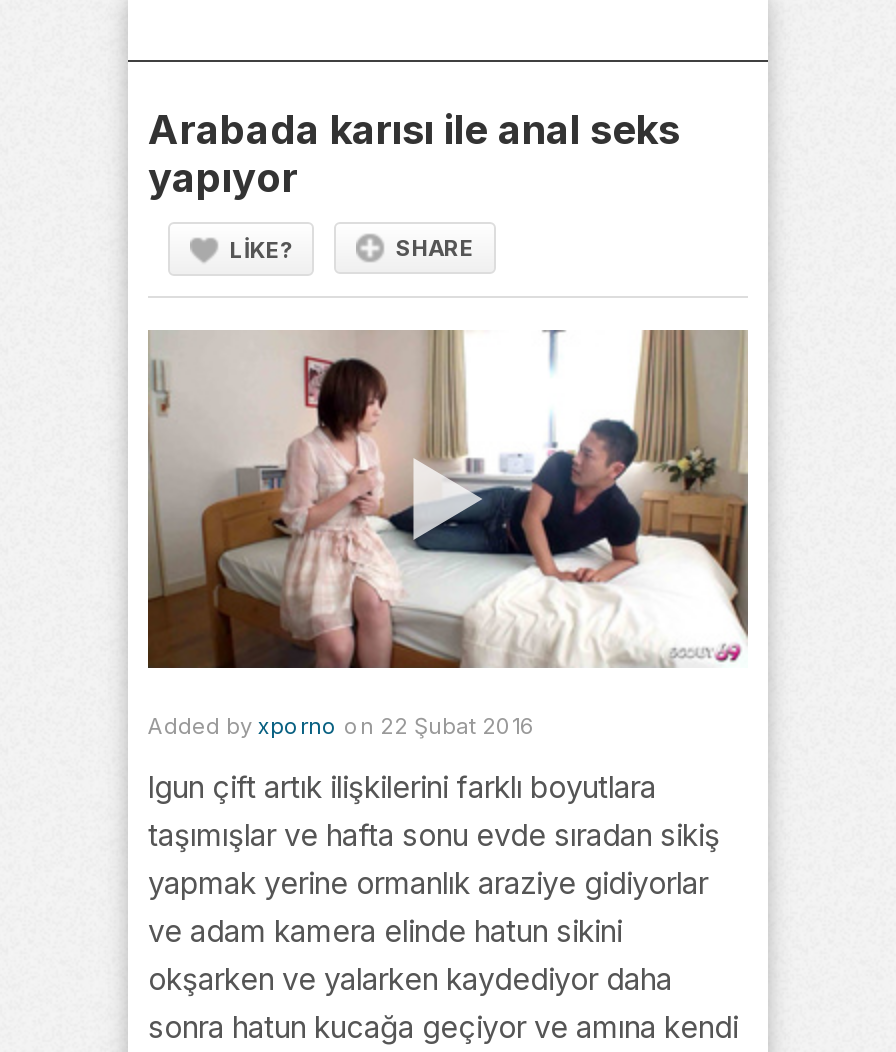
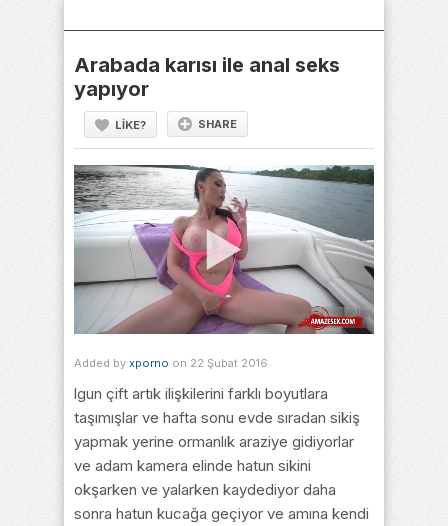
- [image]
+ [image]
